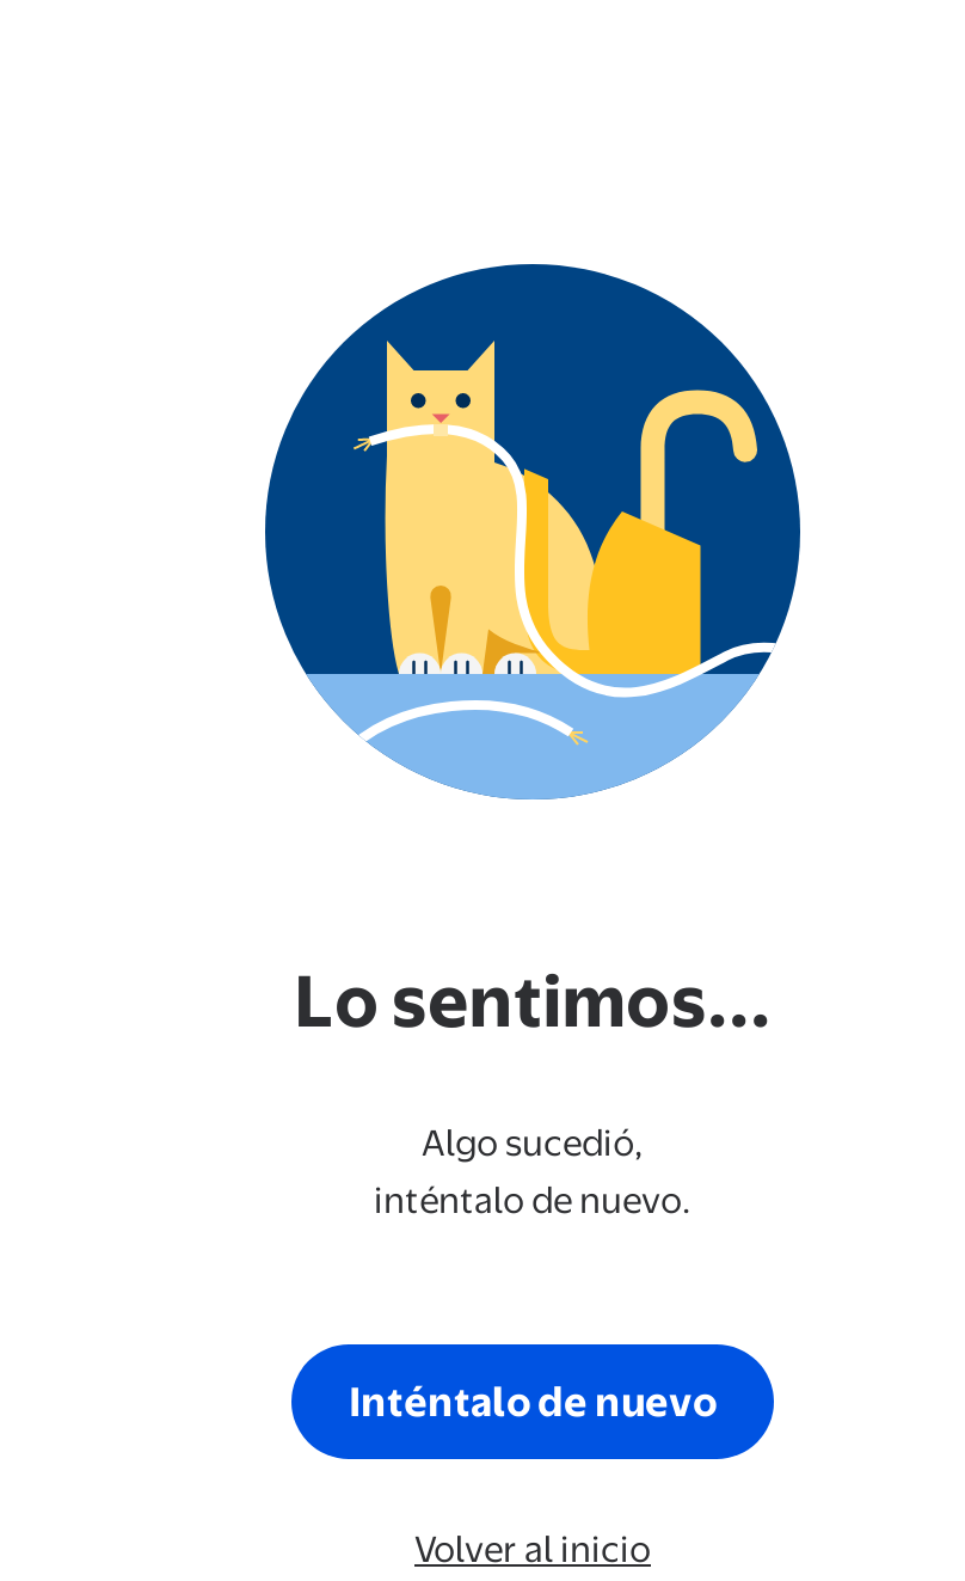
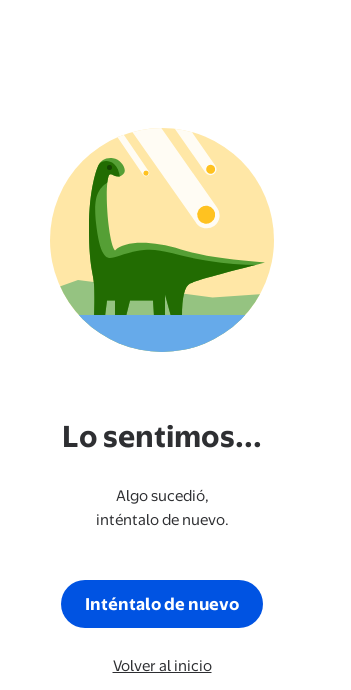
- [image]
+ [image]
